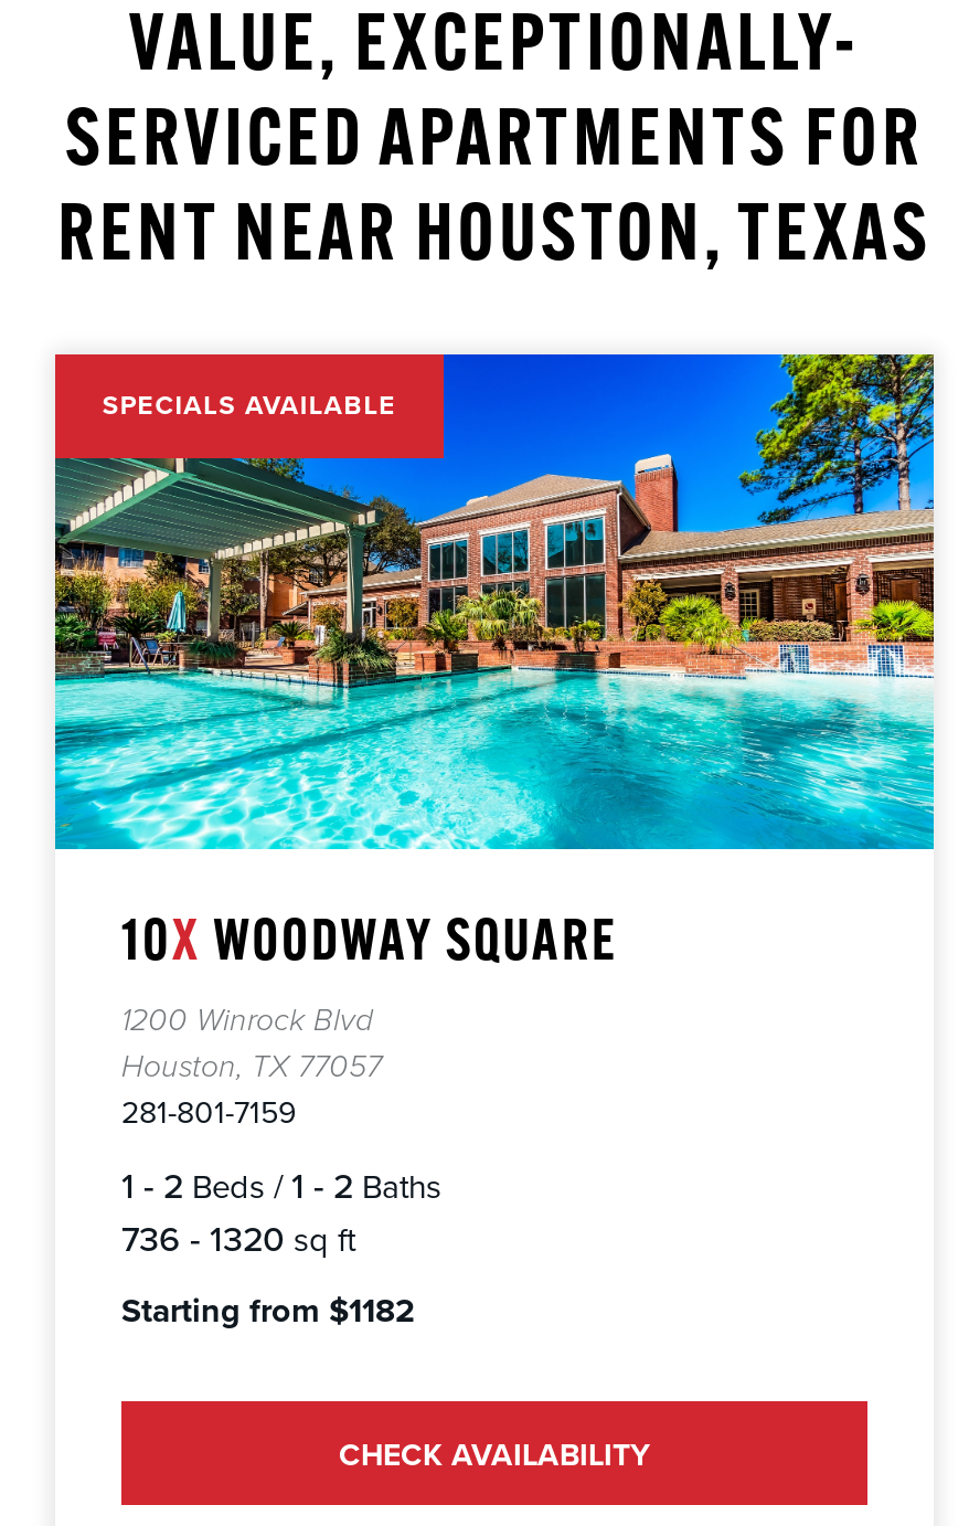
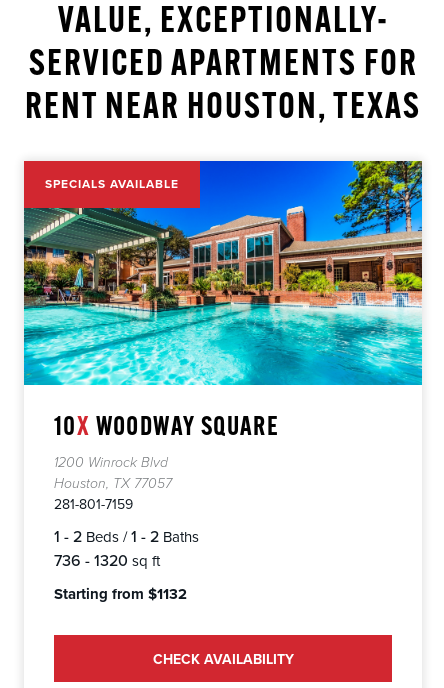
- Starting from $1182
+ Starting from $1132
